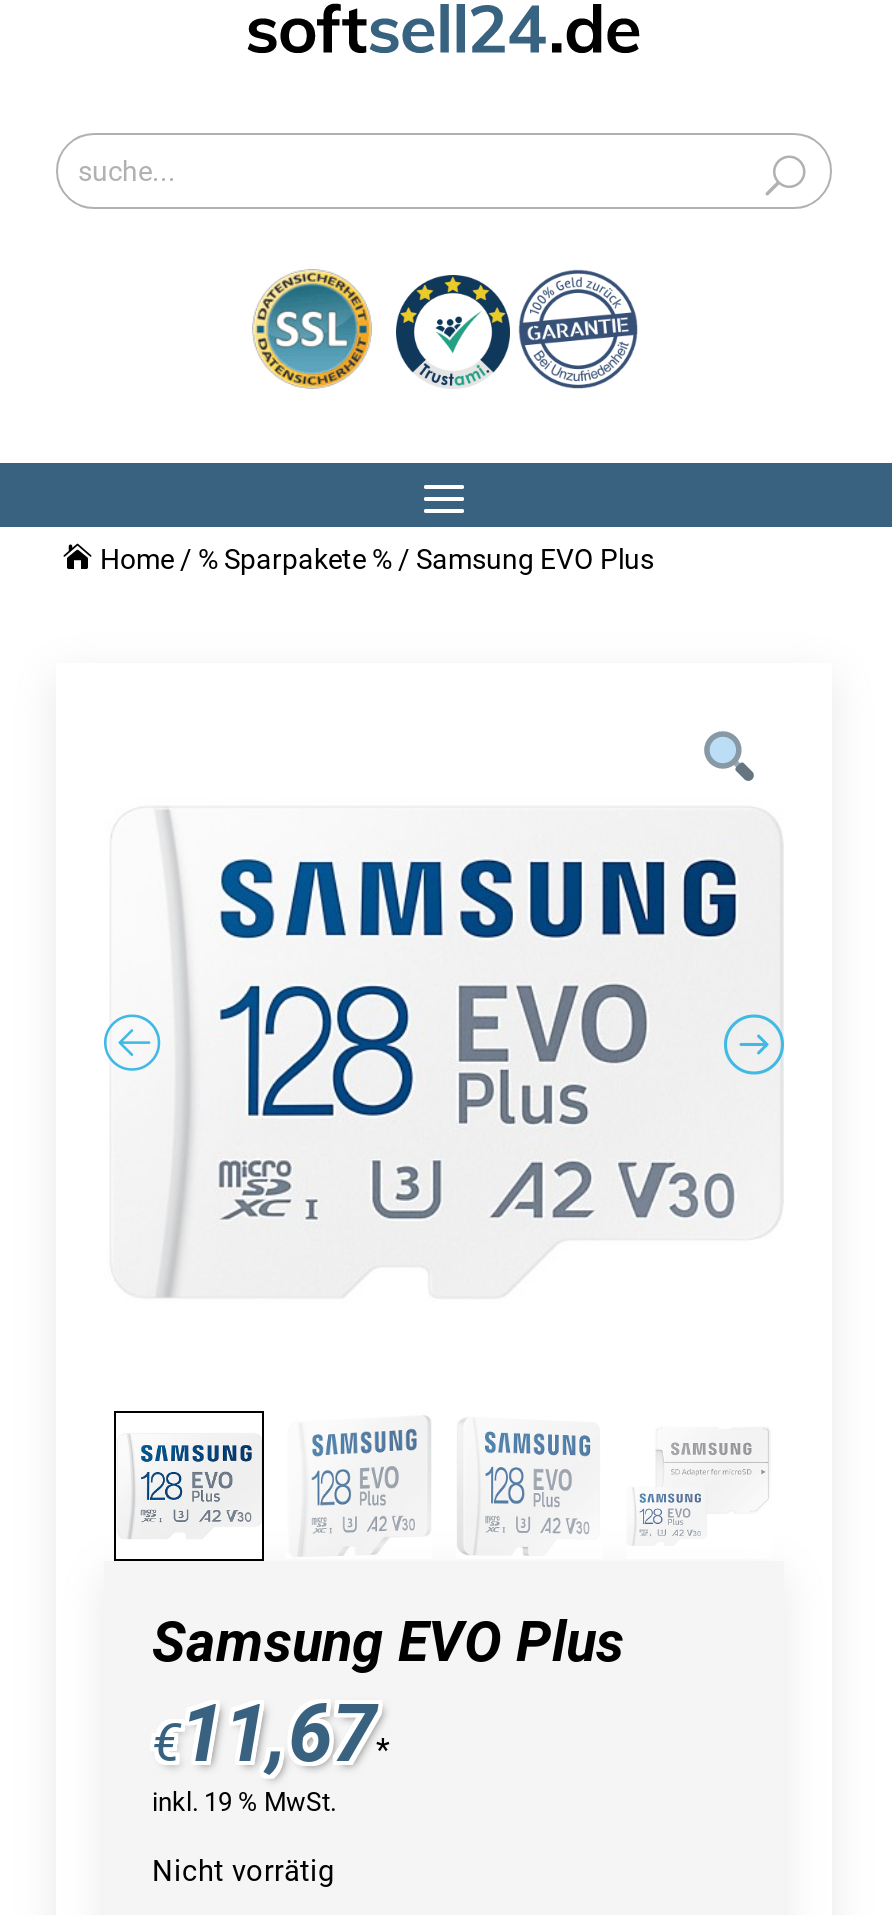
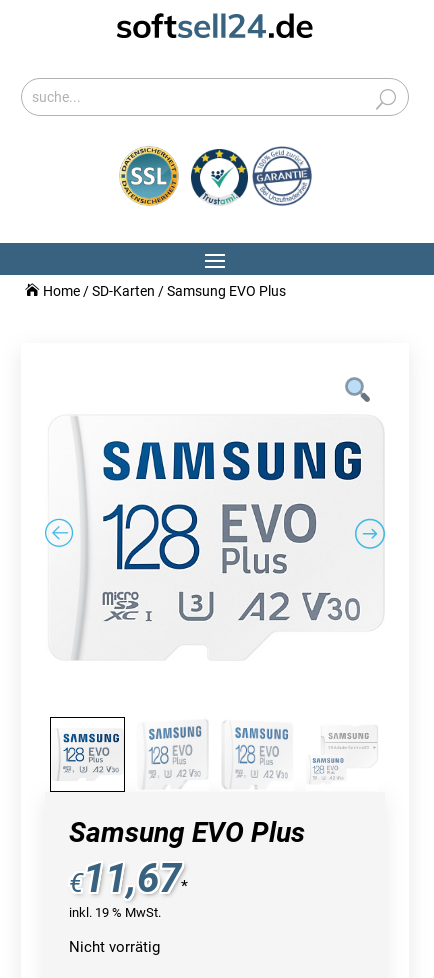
- Home /% Sparpakete % / Samsung EVO Plus
+ Home / SD-Karten / Samsung EVO Plus
